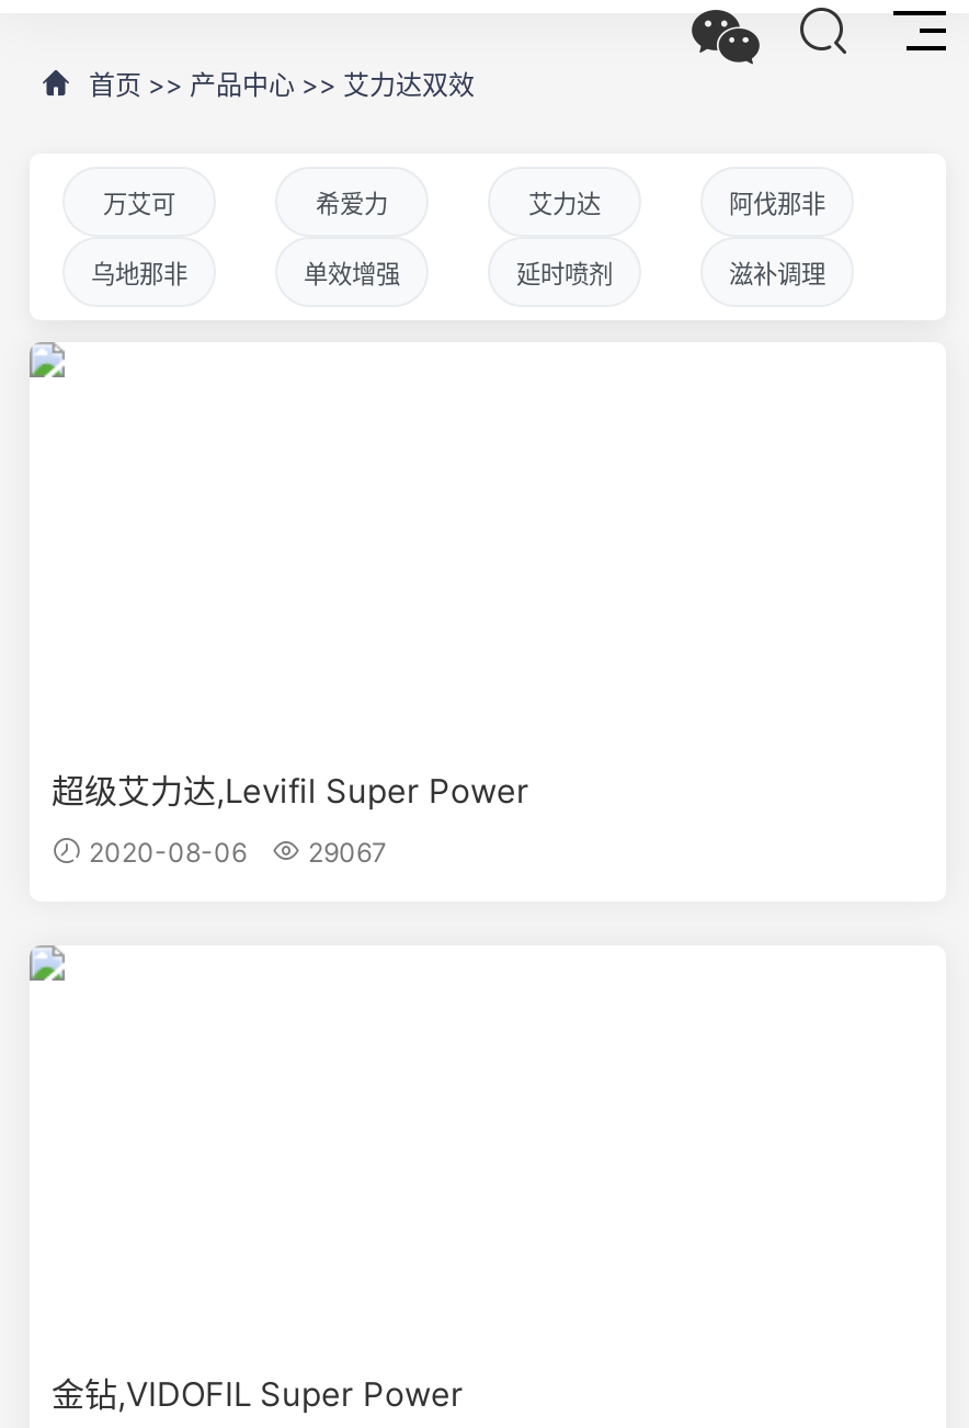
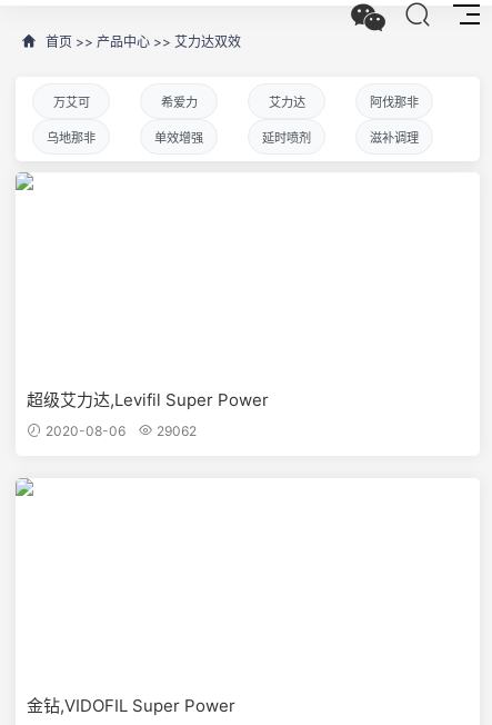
- 2020-08-06 29067
+ 2020-08-06 29062
